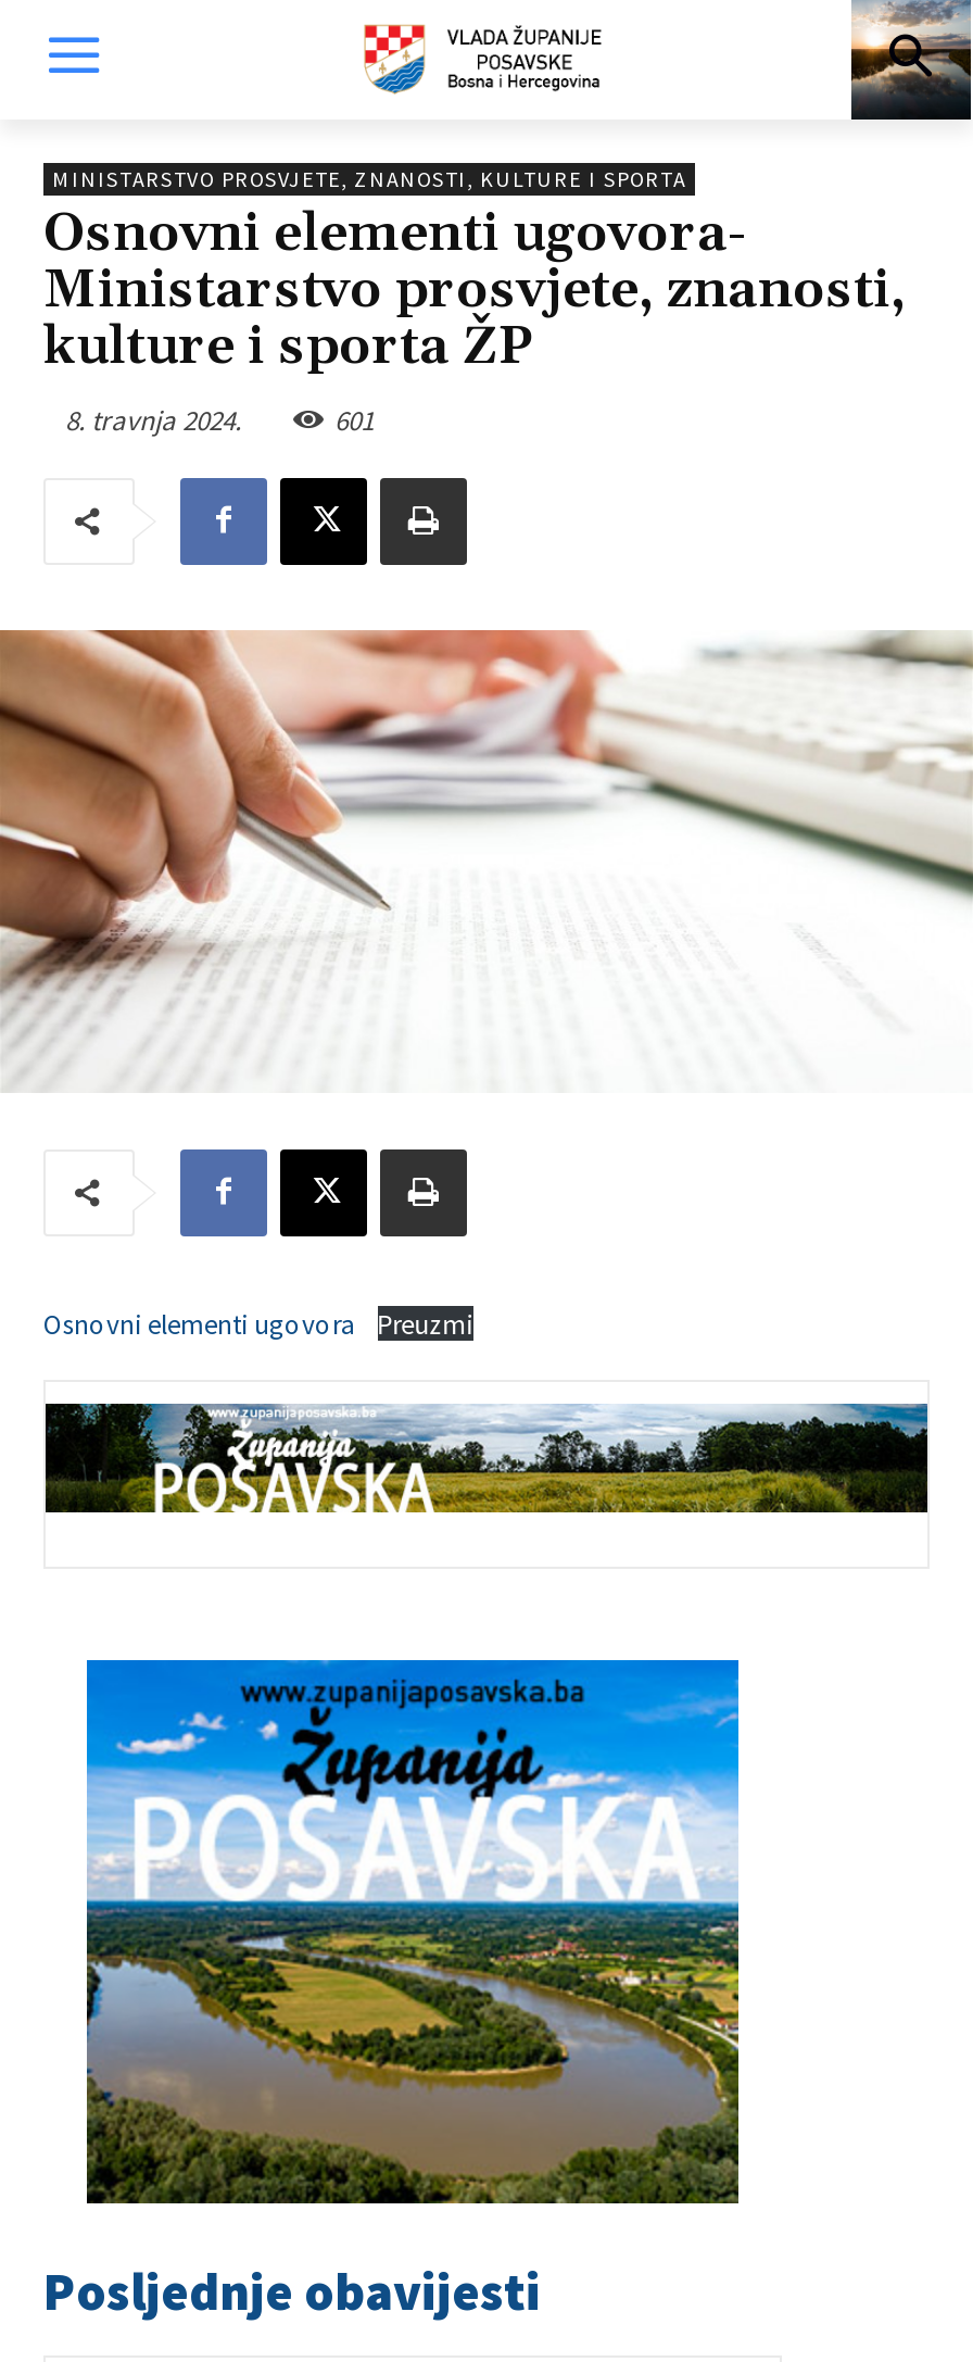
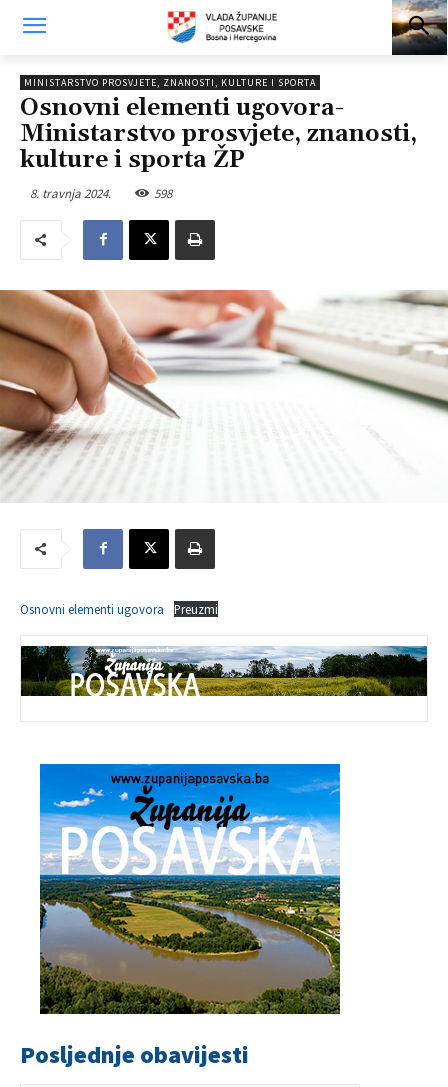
- 601
+ 598
